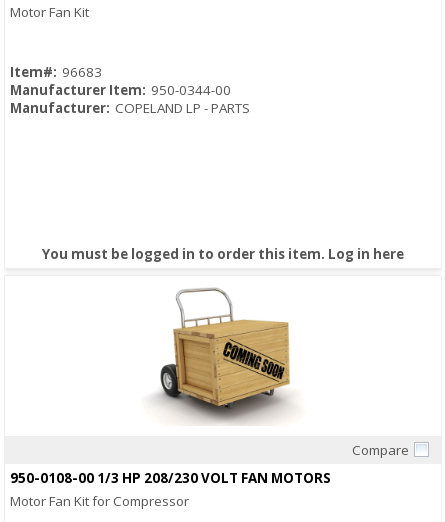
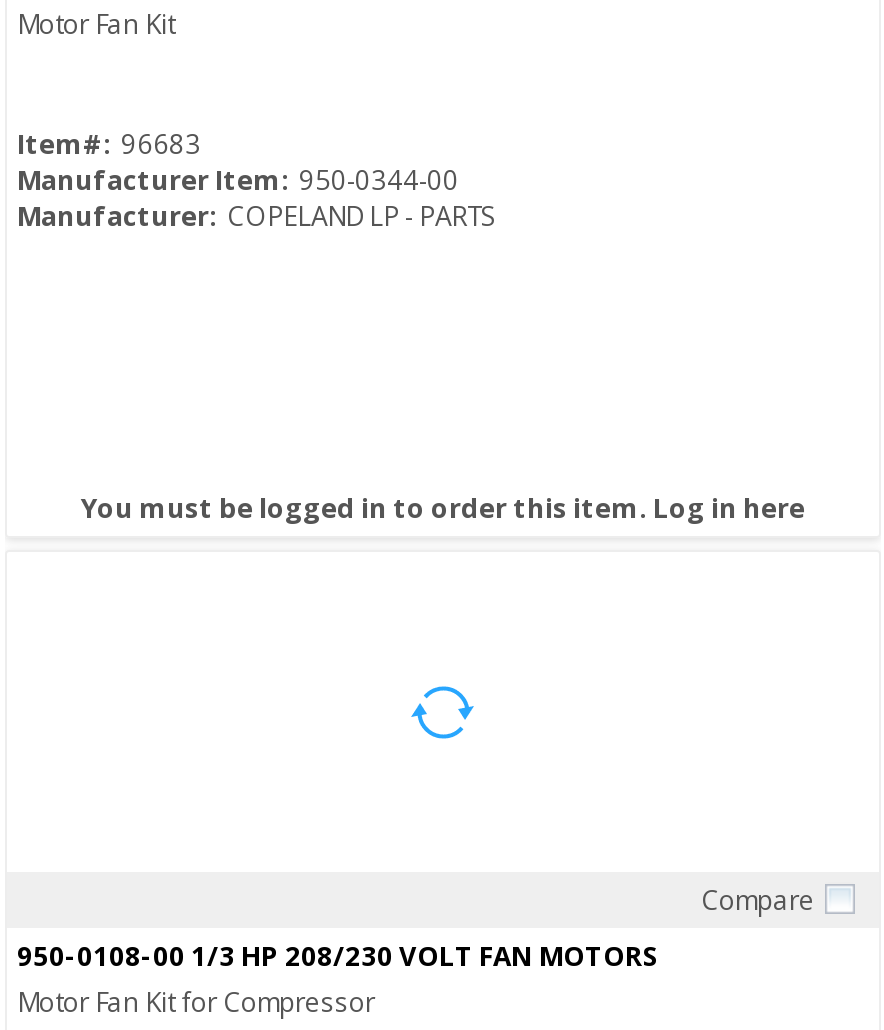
- [image]
